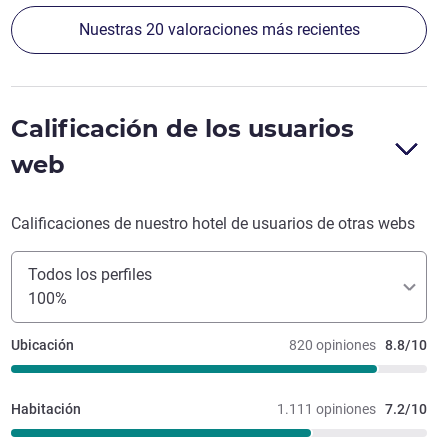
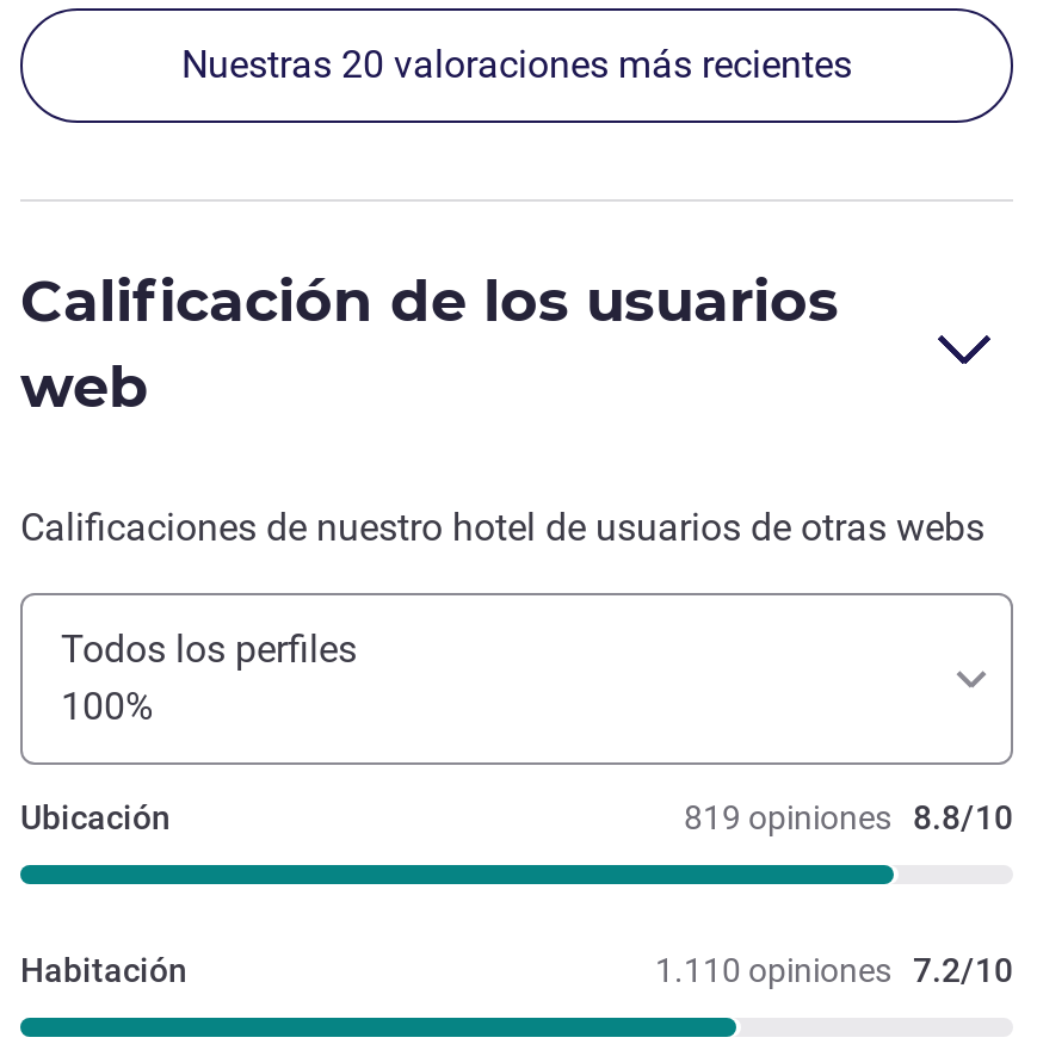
- 820 opiniones 8.8/10
+ 819 opiniones 8.8/10

- 1.111 opiniones 7.2/10
+ 1.110 opiniones 7.2/10
